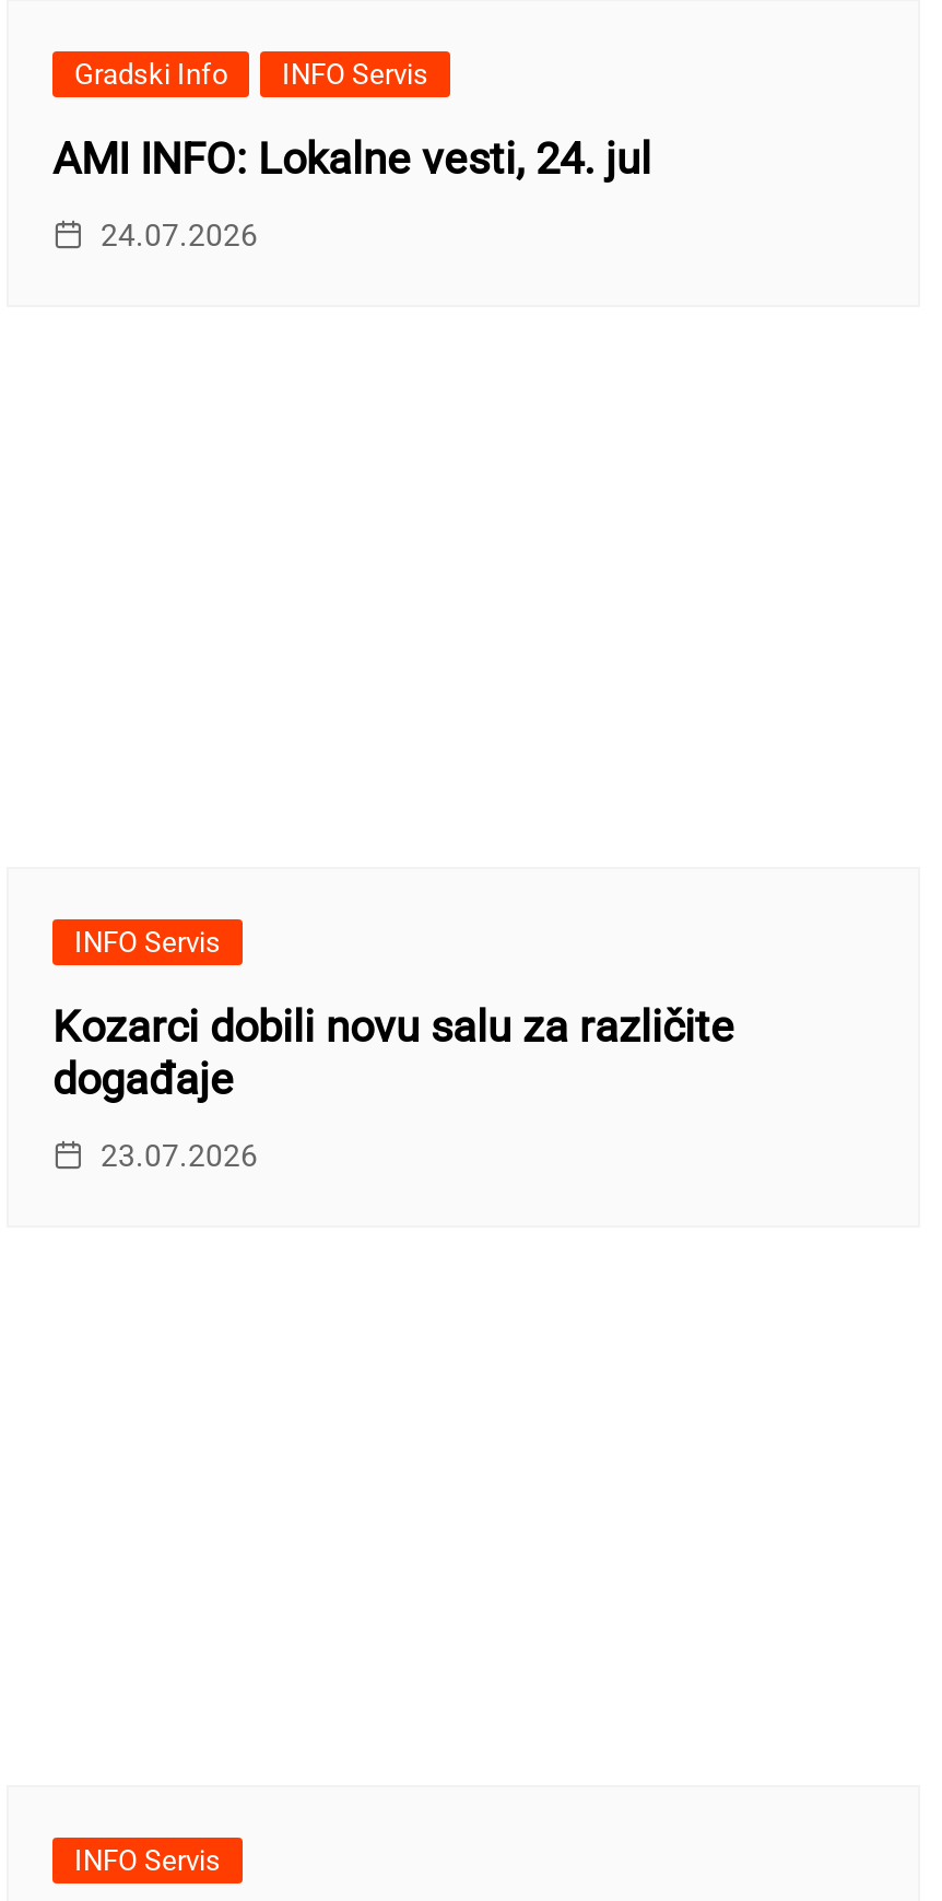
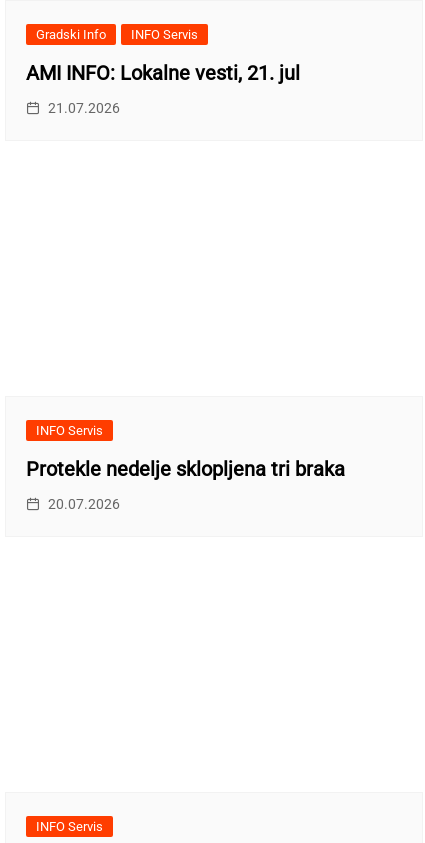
- AMI INFO: Lokalne vesti, 24. jul
+ AMI INFO: Lokalne vesti, 21. jul

- 24.07.2026
+ 21.07.2026

- Kozarci dobili novu salu za različite
- događaje
+ Protekle nedelje sklopljena tri braka

- 23.07.2026
+ 20.07.2026
